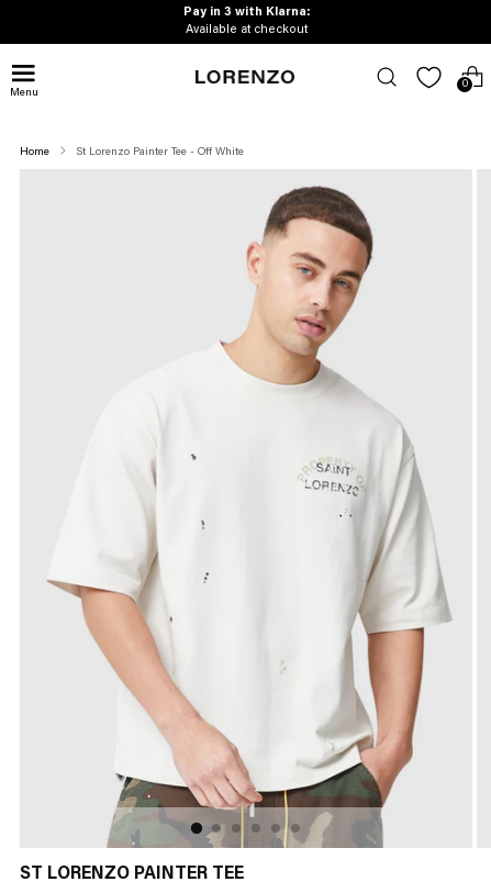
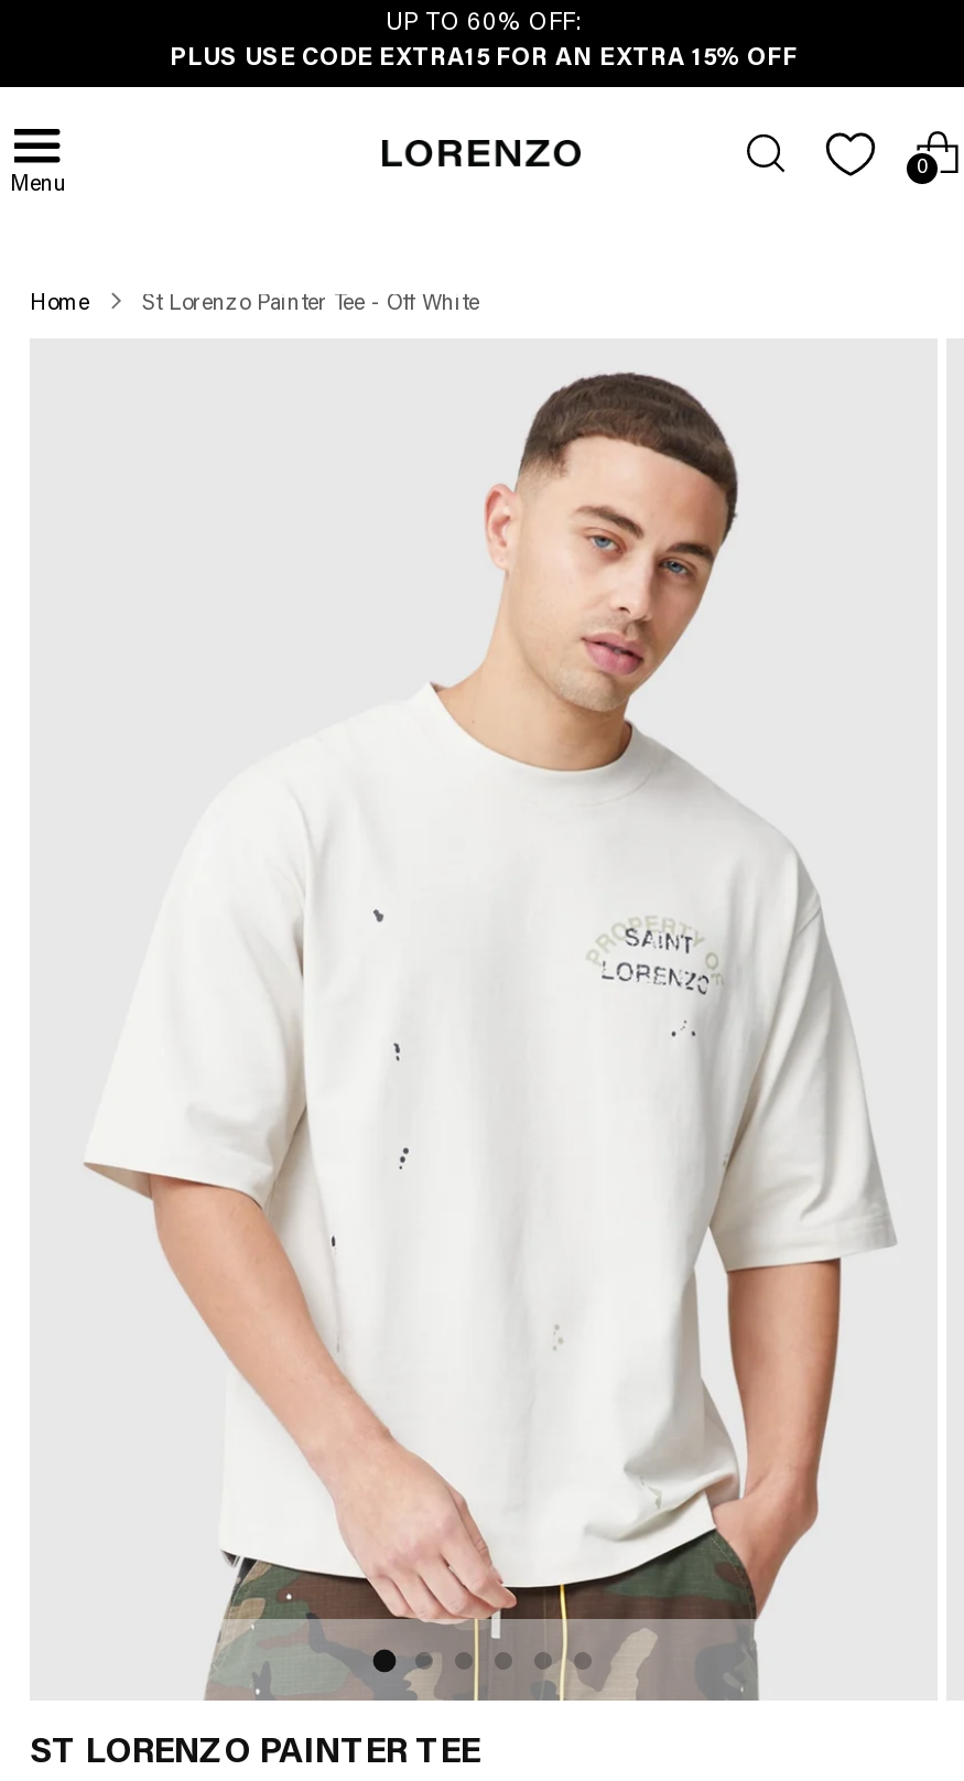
- Pay in 3 with Klarna:
+ UP TO 60% OFF:

- Available at checkout
+ PLUS USE CODE EXTRA15 FOR AN EXTRA 15% OFF
